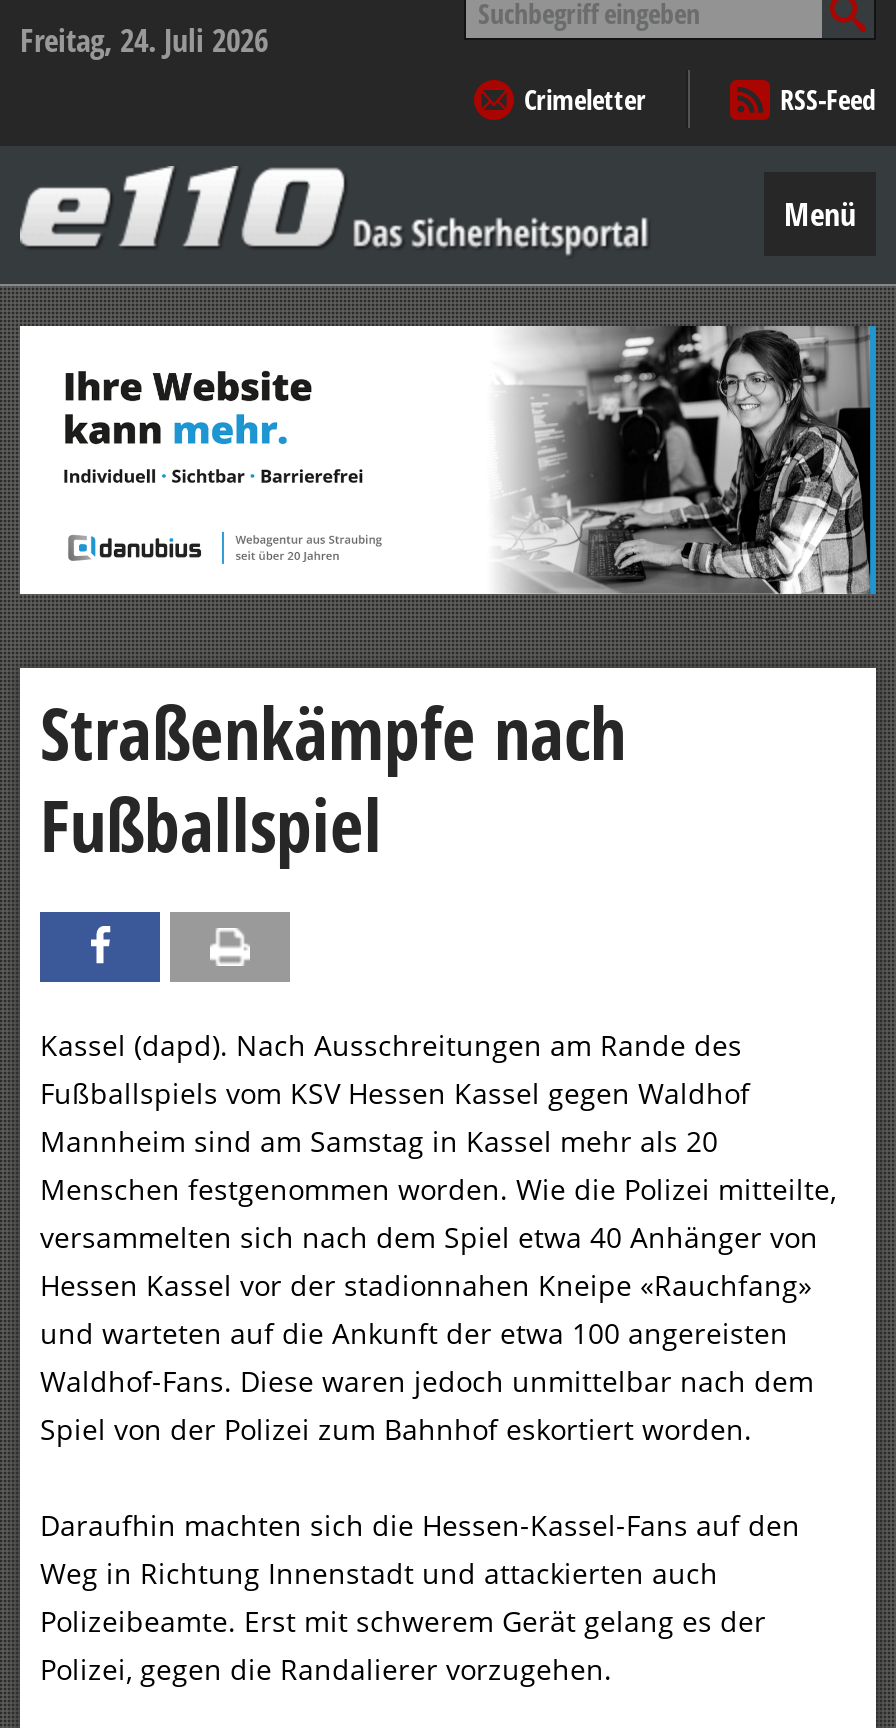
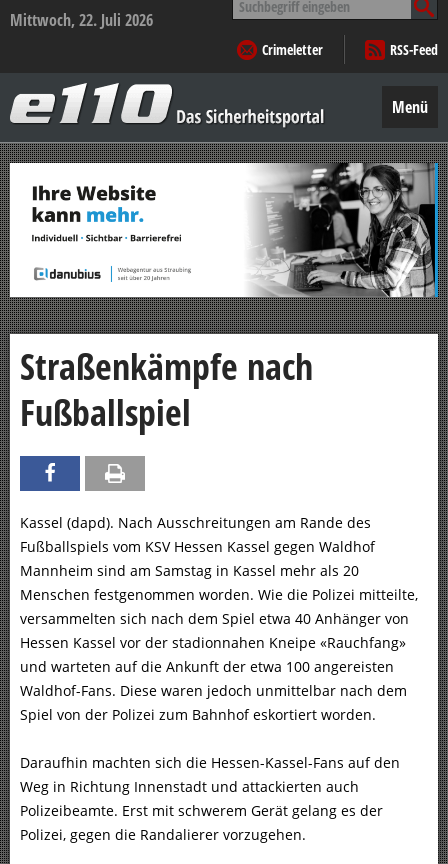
- Freitag, 24. Juli 2026
+ Mittwoch, 22. Juli 2026
